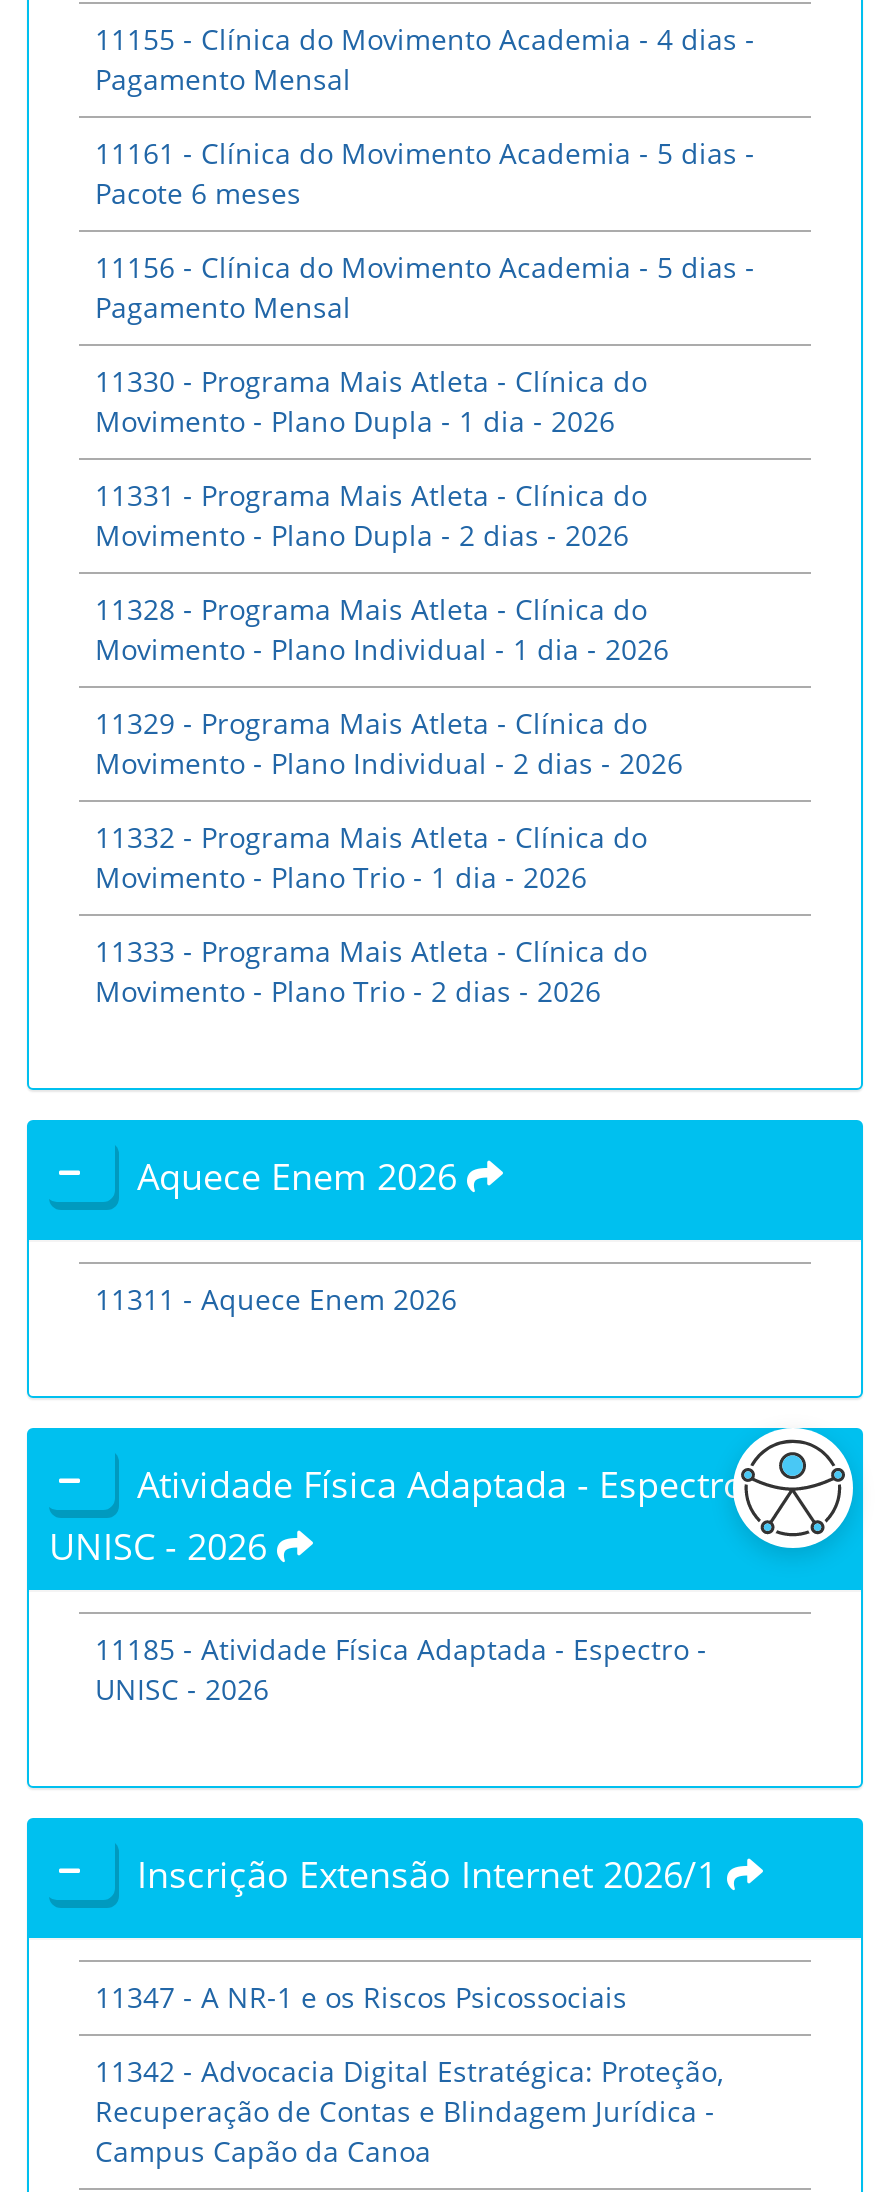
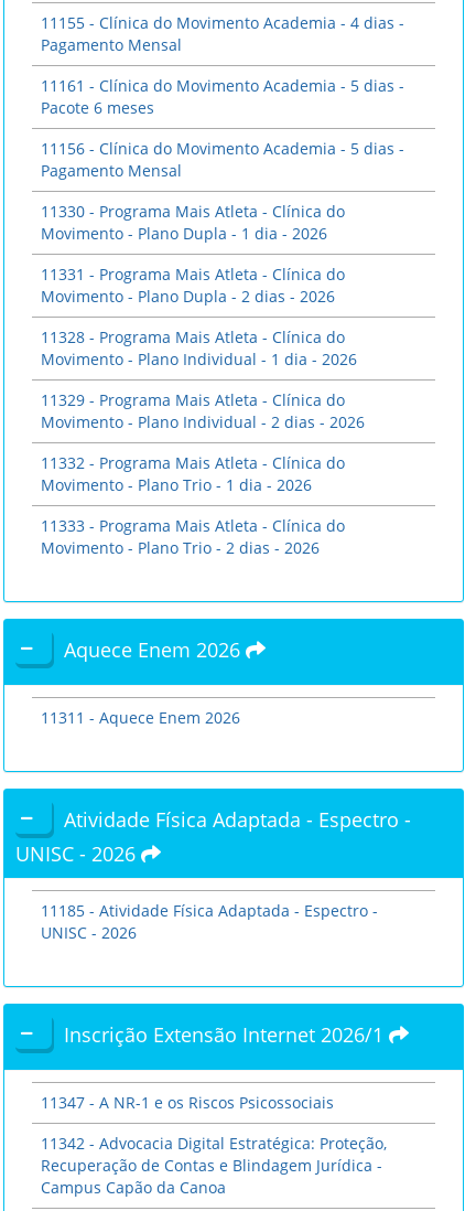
- [image]
